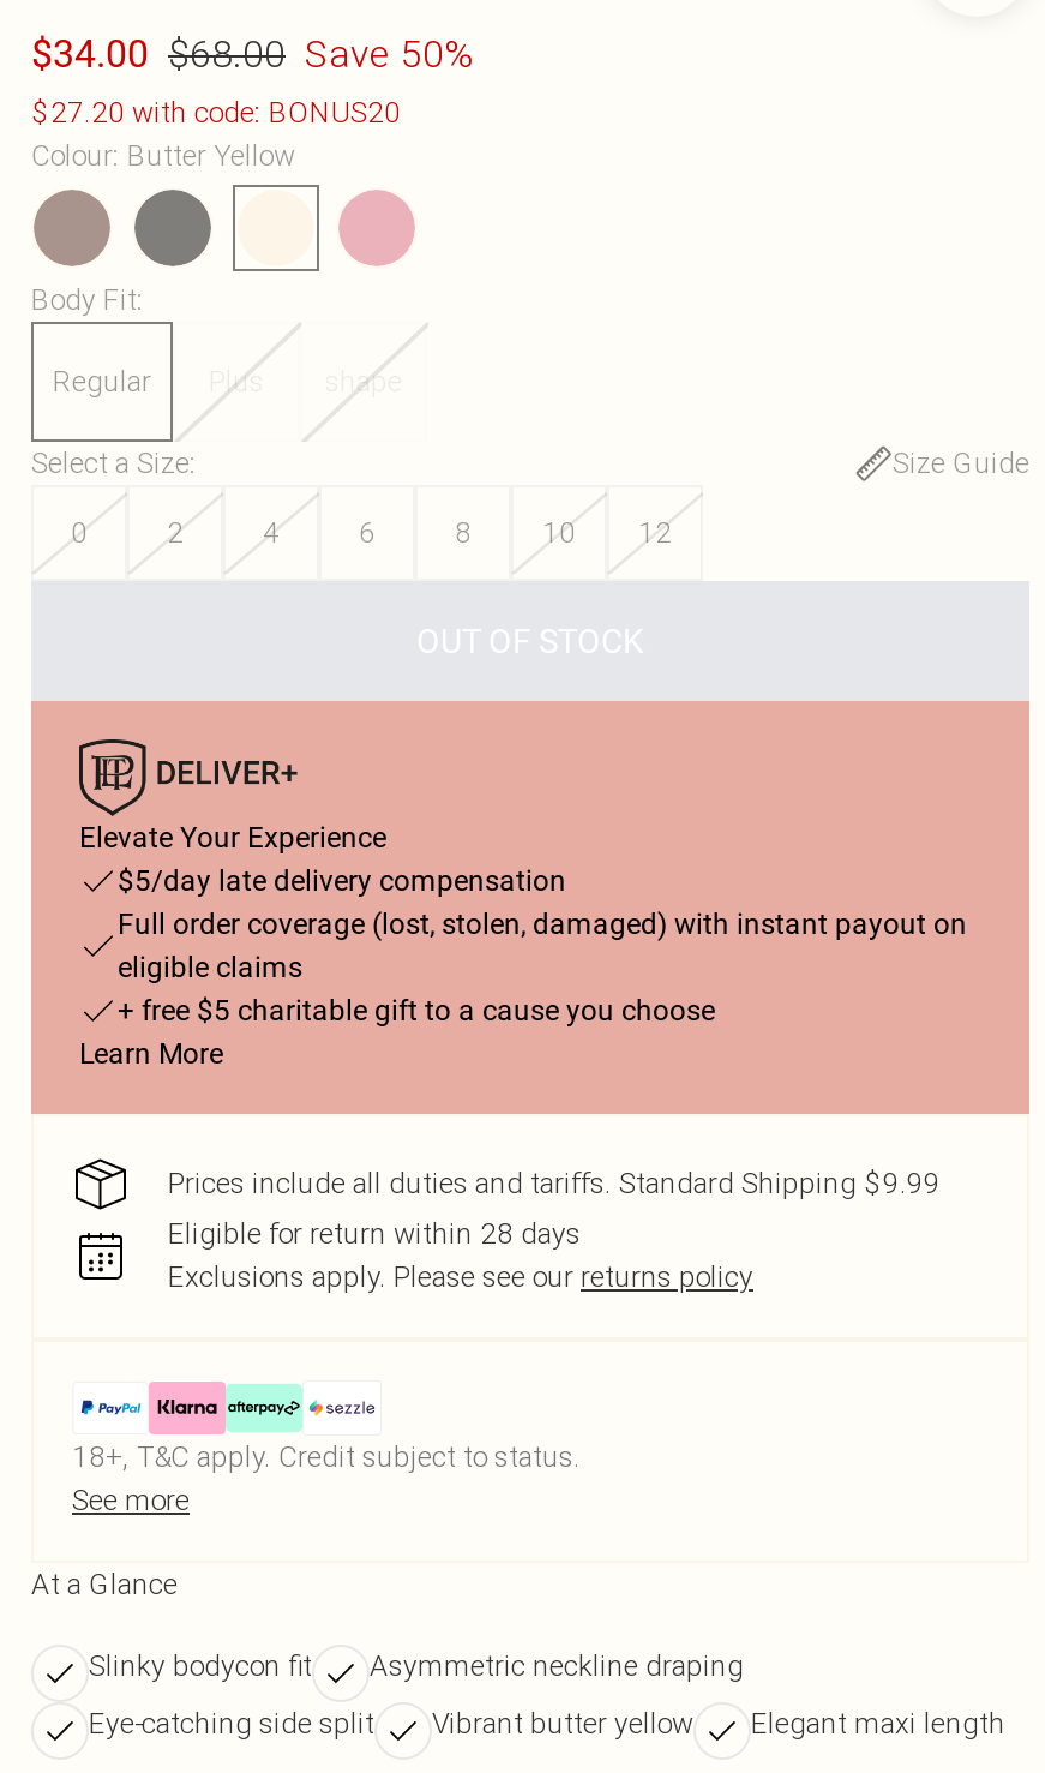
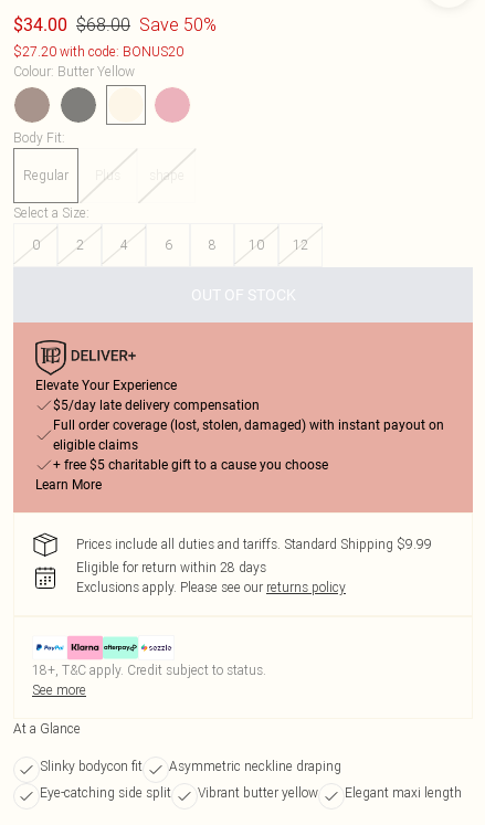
- Size Guide
